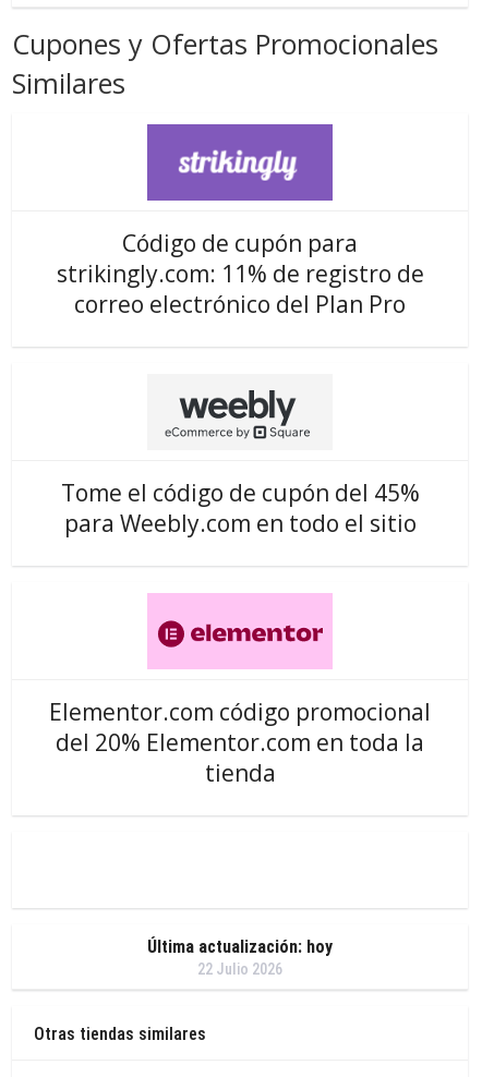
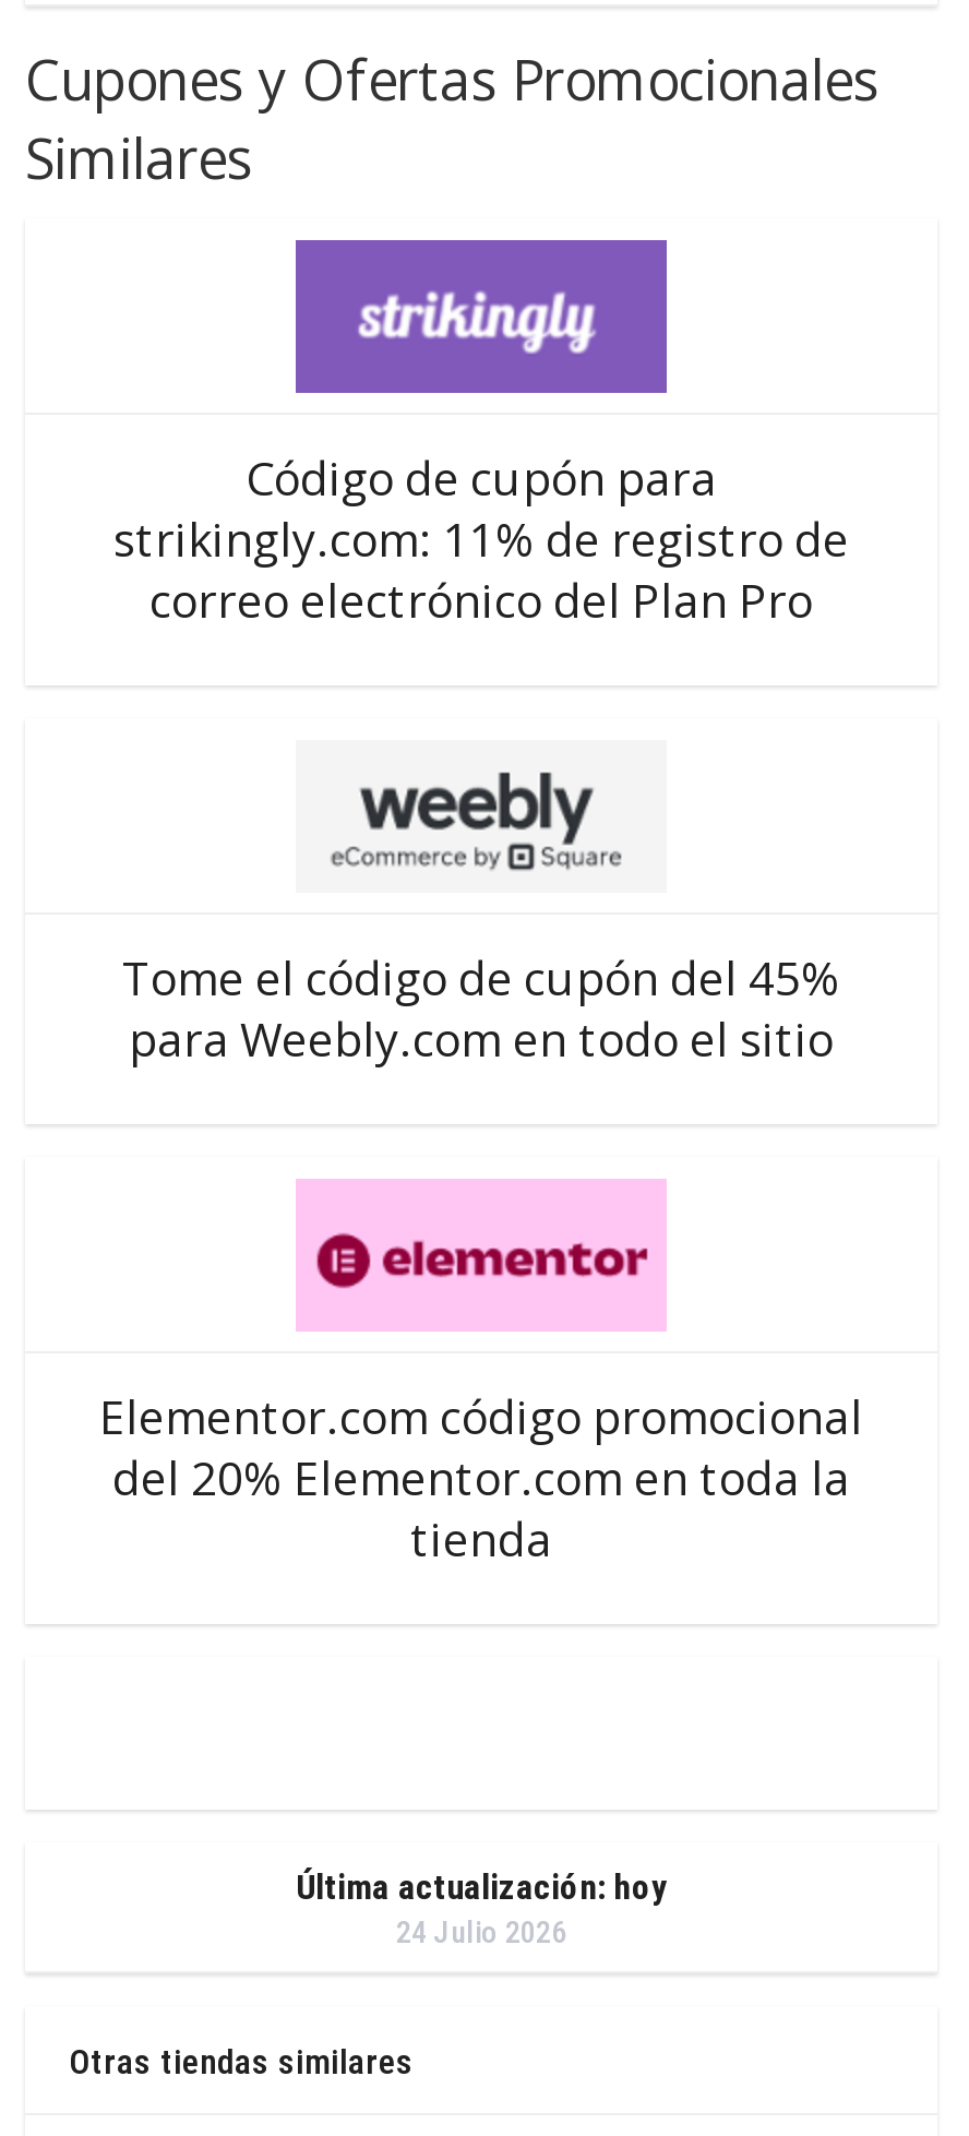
- 22 Julio 2026
+ 24 Julio 2026
